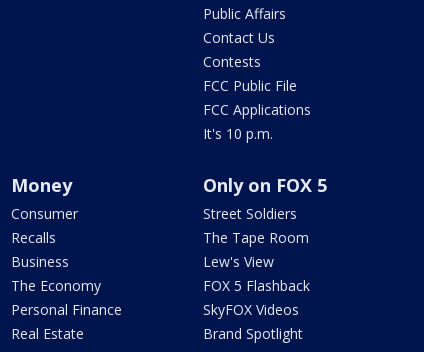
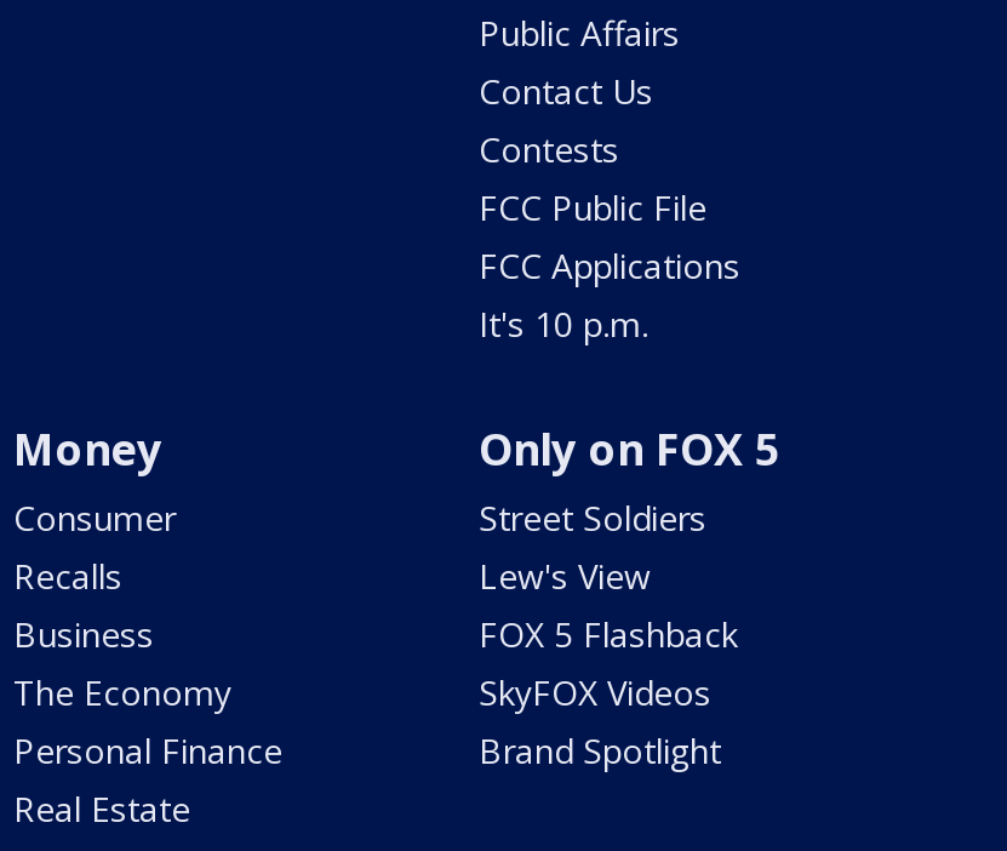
- The Tape Room

moved up: Lew's View | FOX 5 Flashback | SkyFOX Videos | Brand Spotlight
